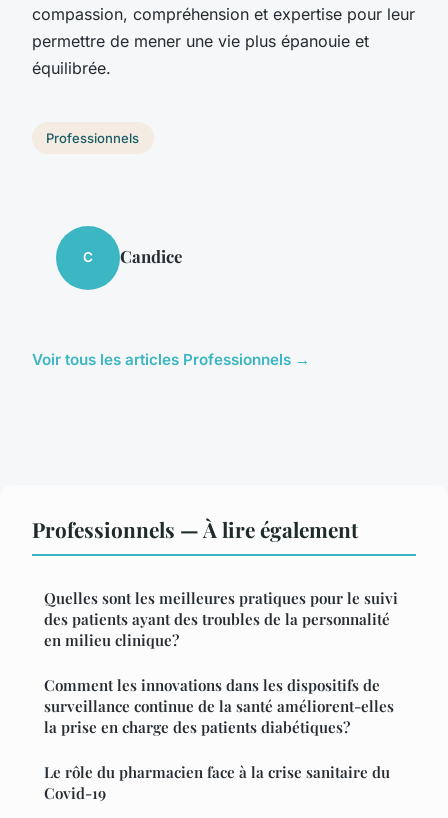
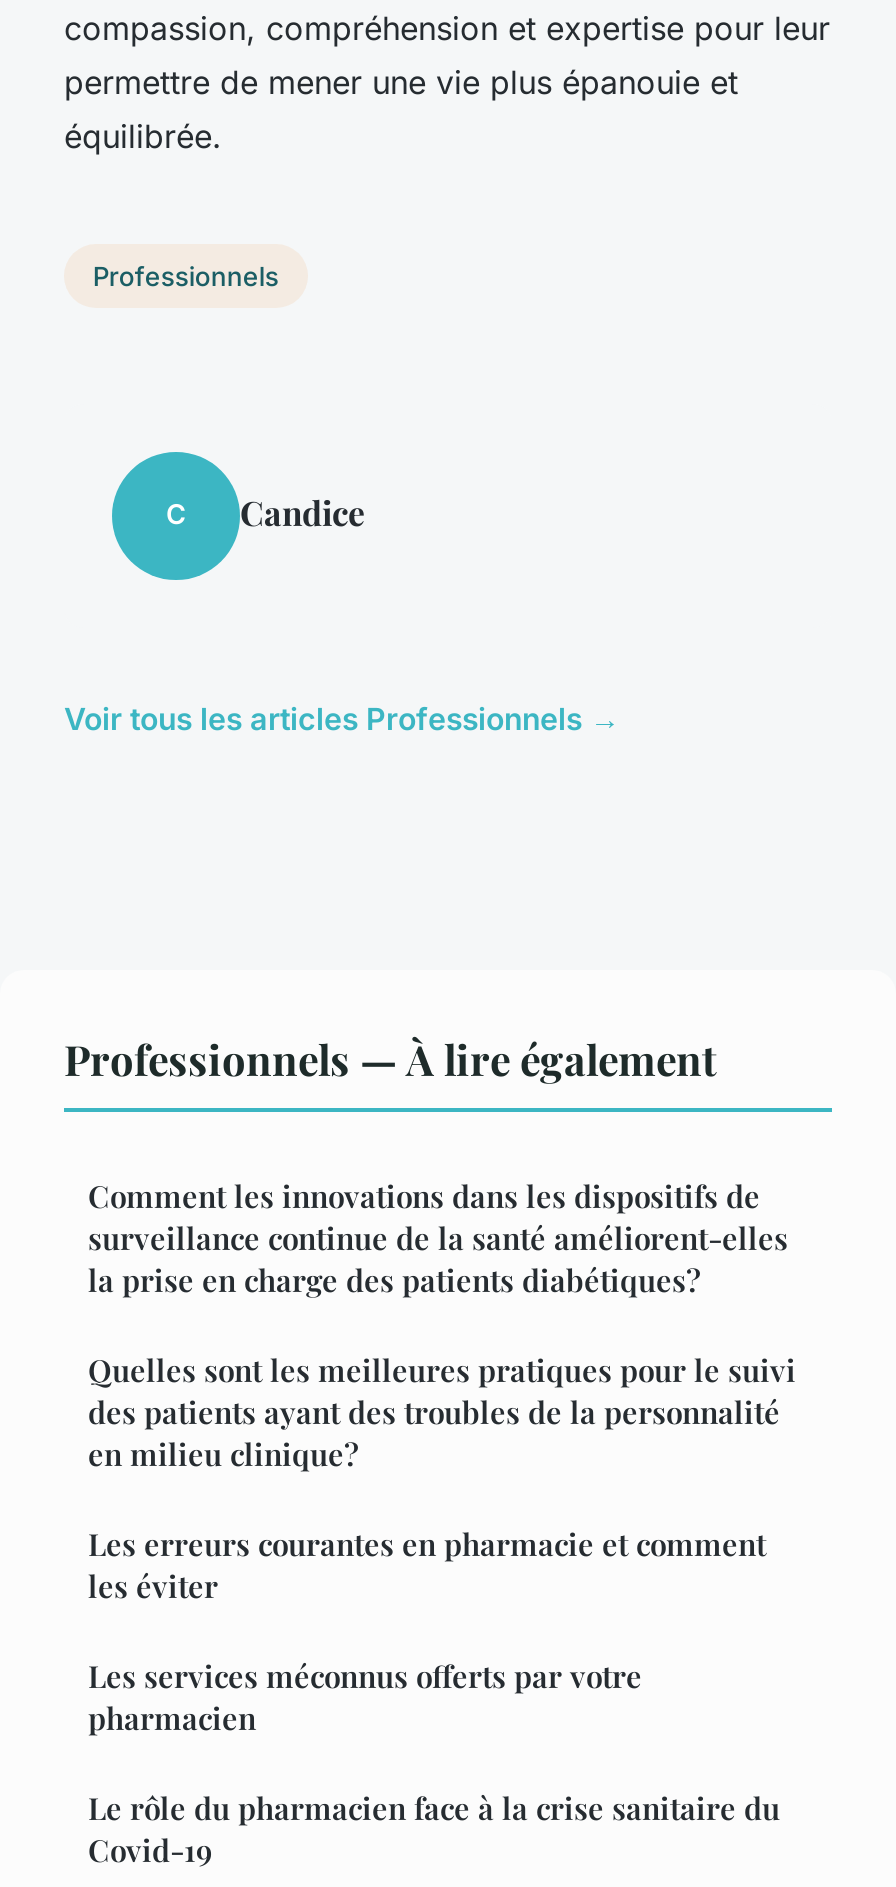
+ Les erreurs courantes en pharmacie et comment
+ les éviter
+ Les services méconnus offerts par votre
+ pharmacien

moved up: Comment les innovations dans les dispositifs de | surveillance continue de la santé améliorent-elles | la prise en charge des patients diabétiques?
